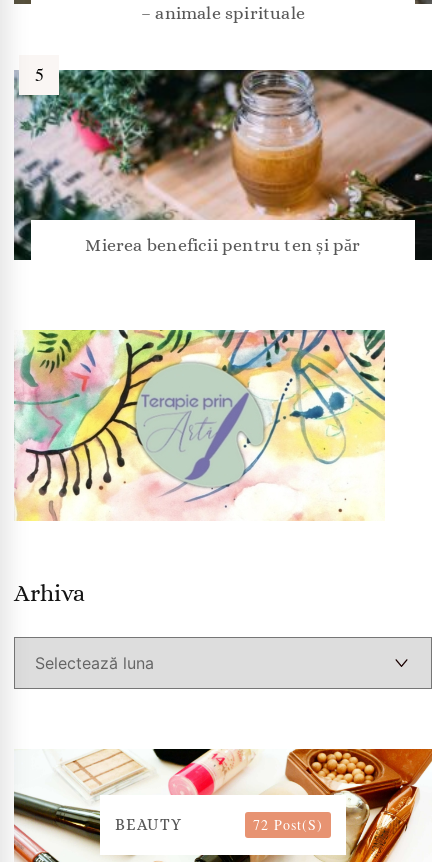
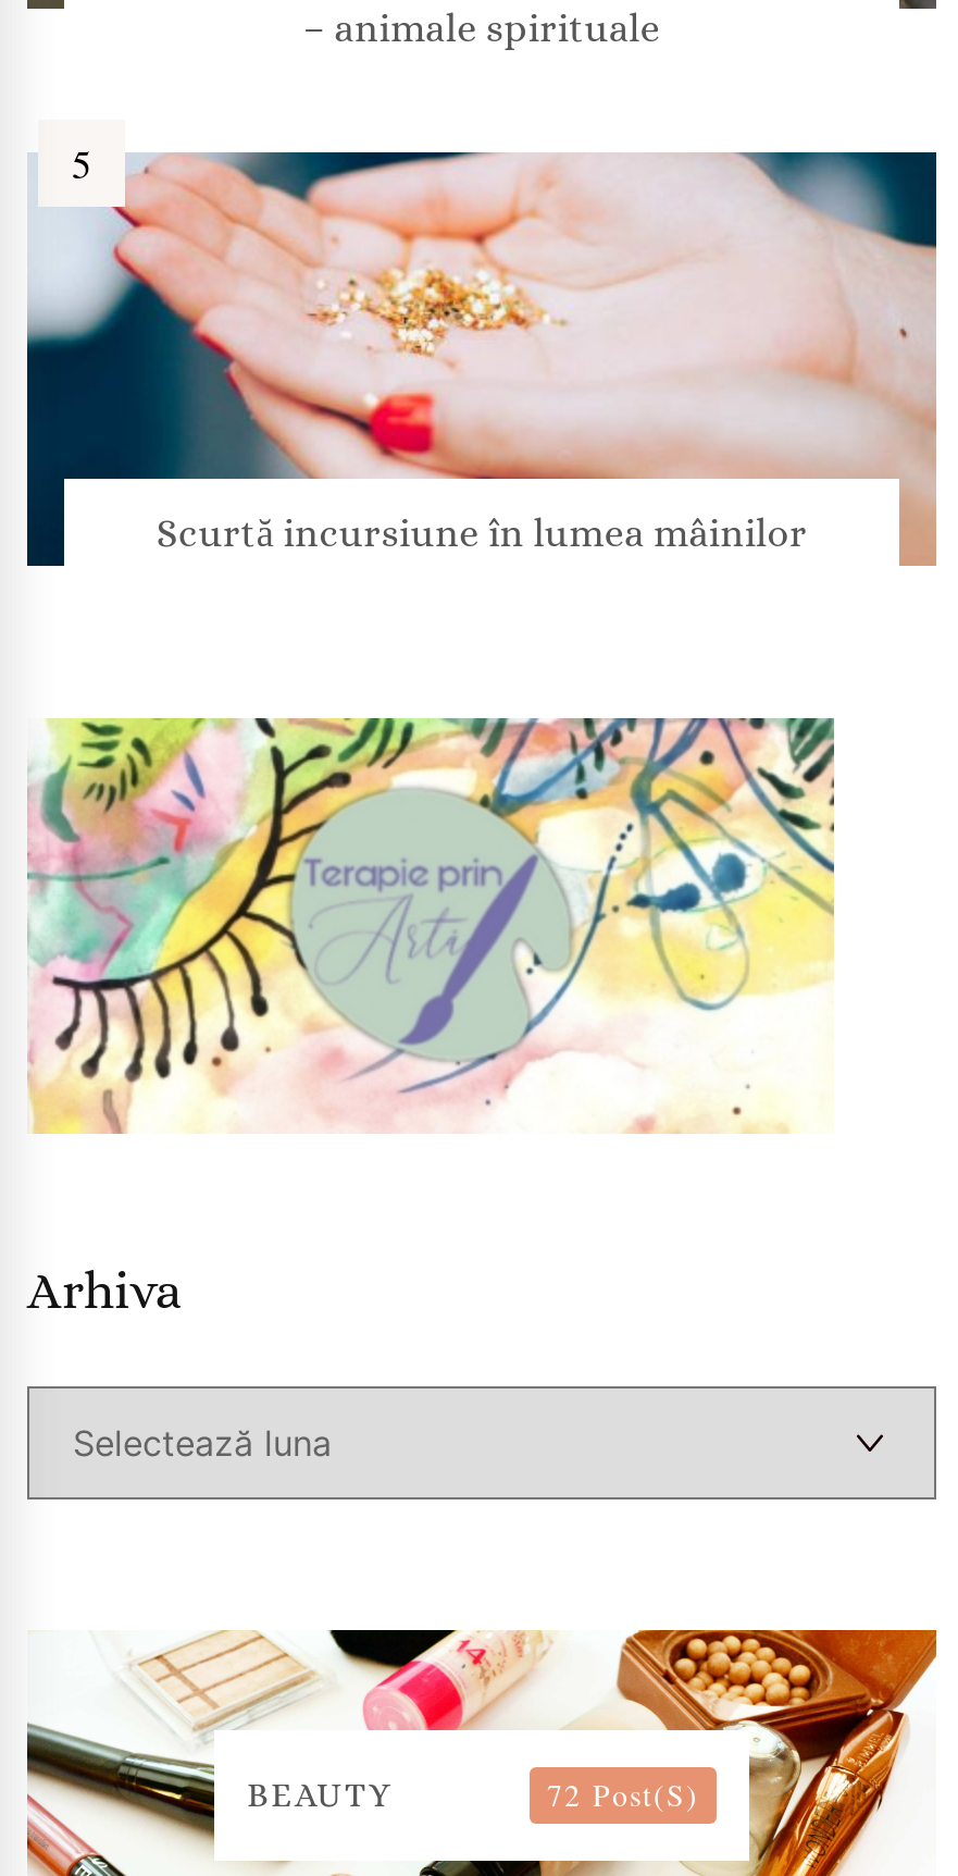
- [image]
- Mierea beneficii pentru ten și păr
+ [image]
+ Scurtă incursiune în lumea mâinilor
